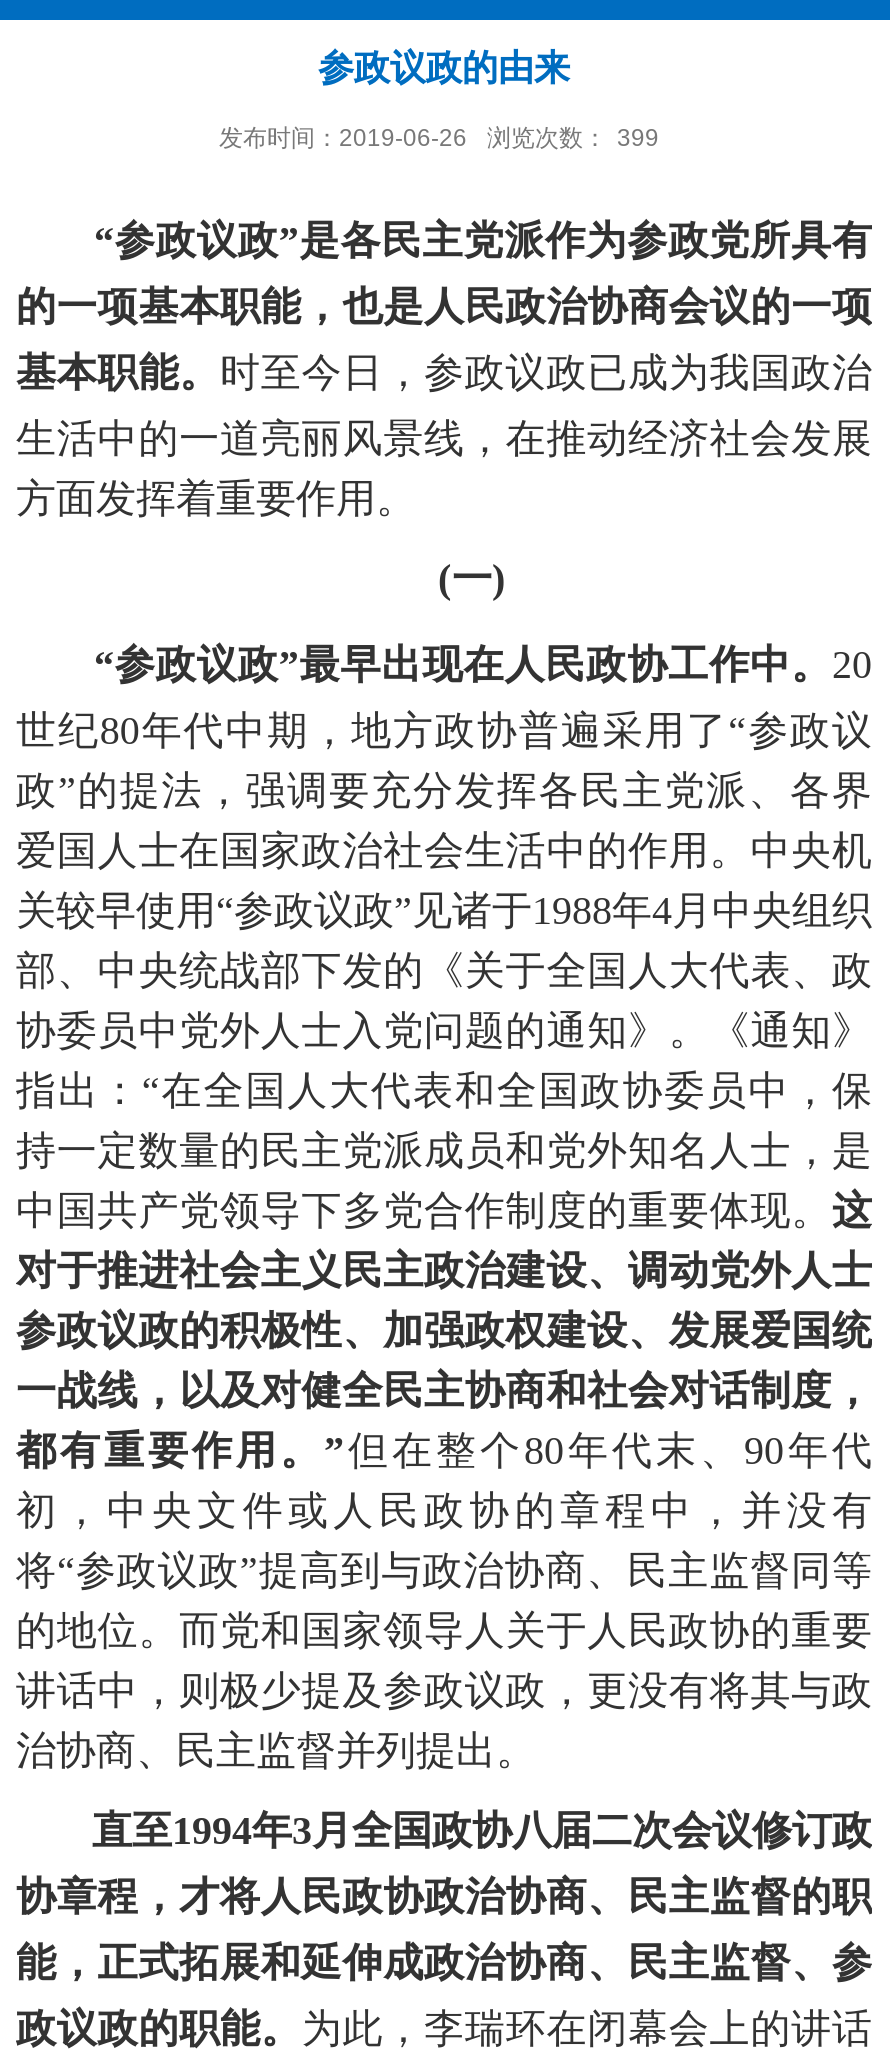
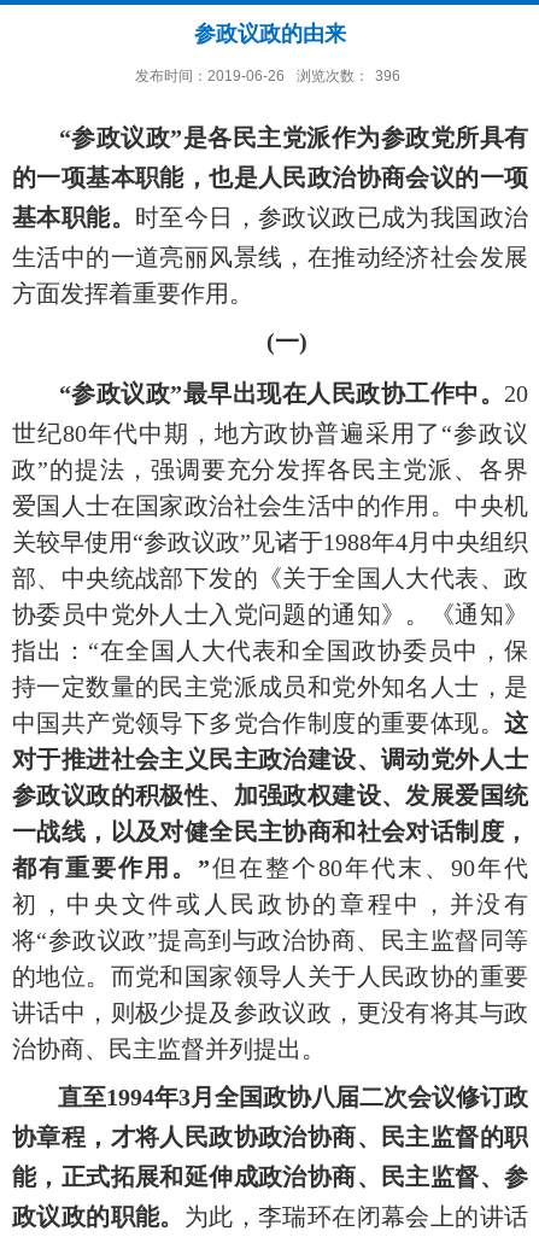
- 发布时间：2019-06-26 浏览次数： 399
+ 发布时间：2019-06-26 浏览次数： 396
